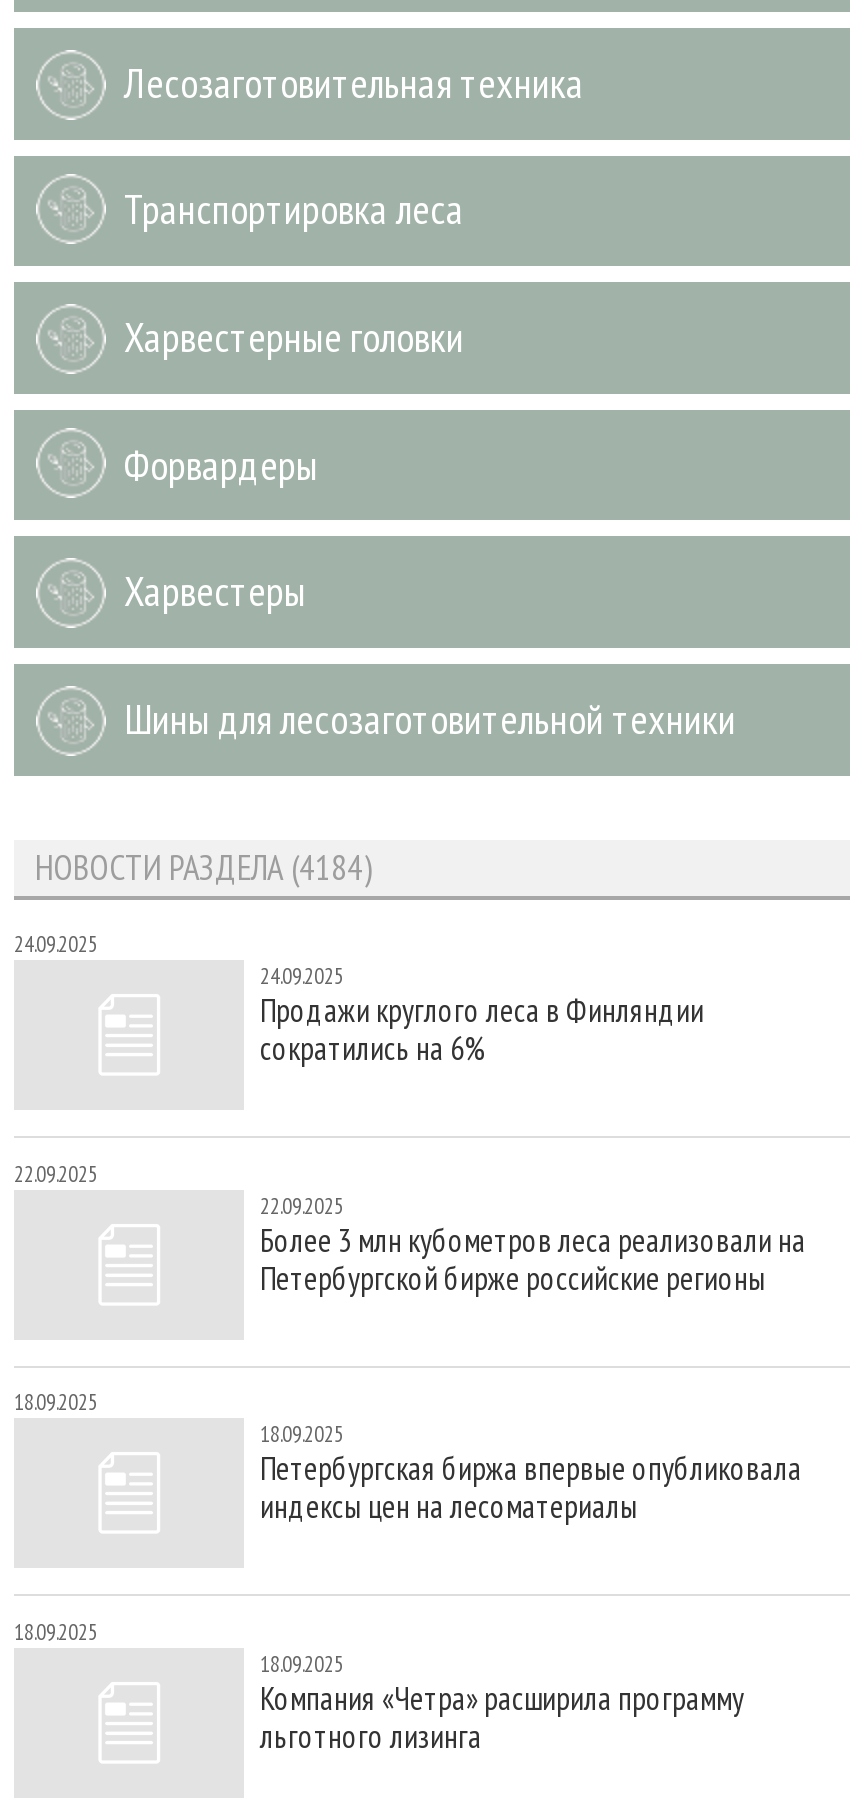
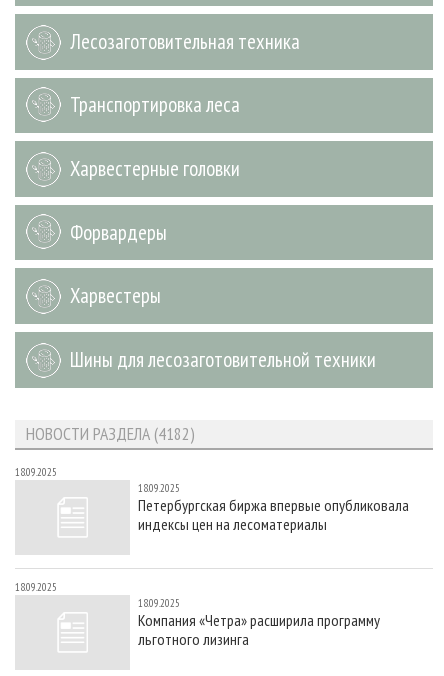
- НОВОСТИ РАЗДЕЛА (4184)
- 24.09.2025
- 24.09.2025
- Продажи круглого леса в Финляндии
- сократились на 6%
- 22.09.2025
- 22.09.2025
- Более 3 млн кубометров леса реализовали на
- Петербургской бирже российские регионы
+ НОВОСТИ РАЗДЕЛА (4182)
